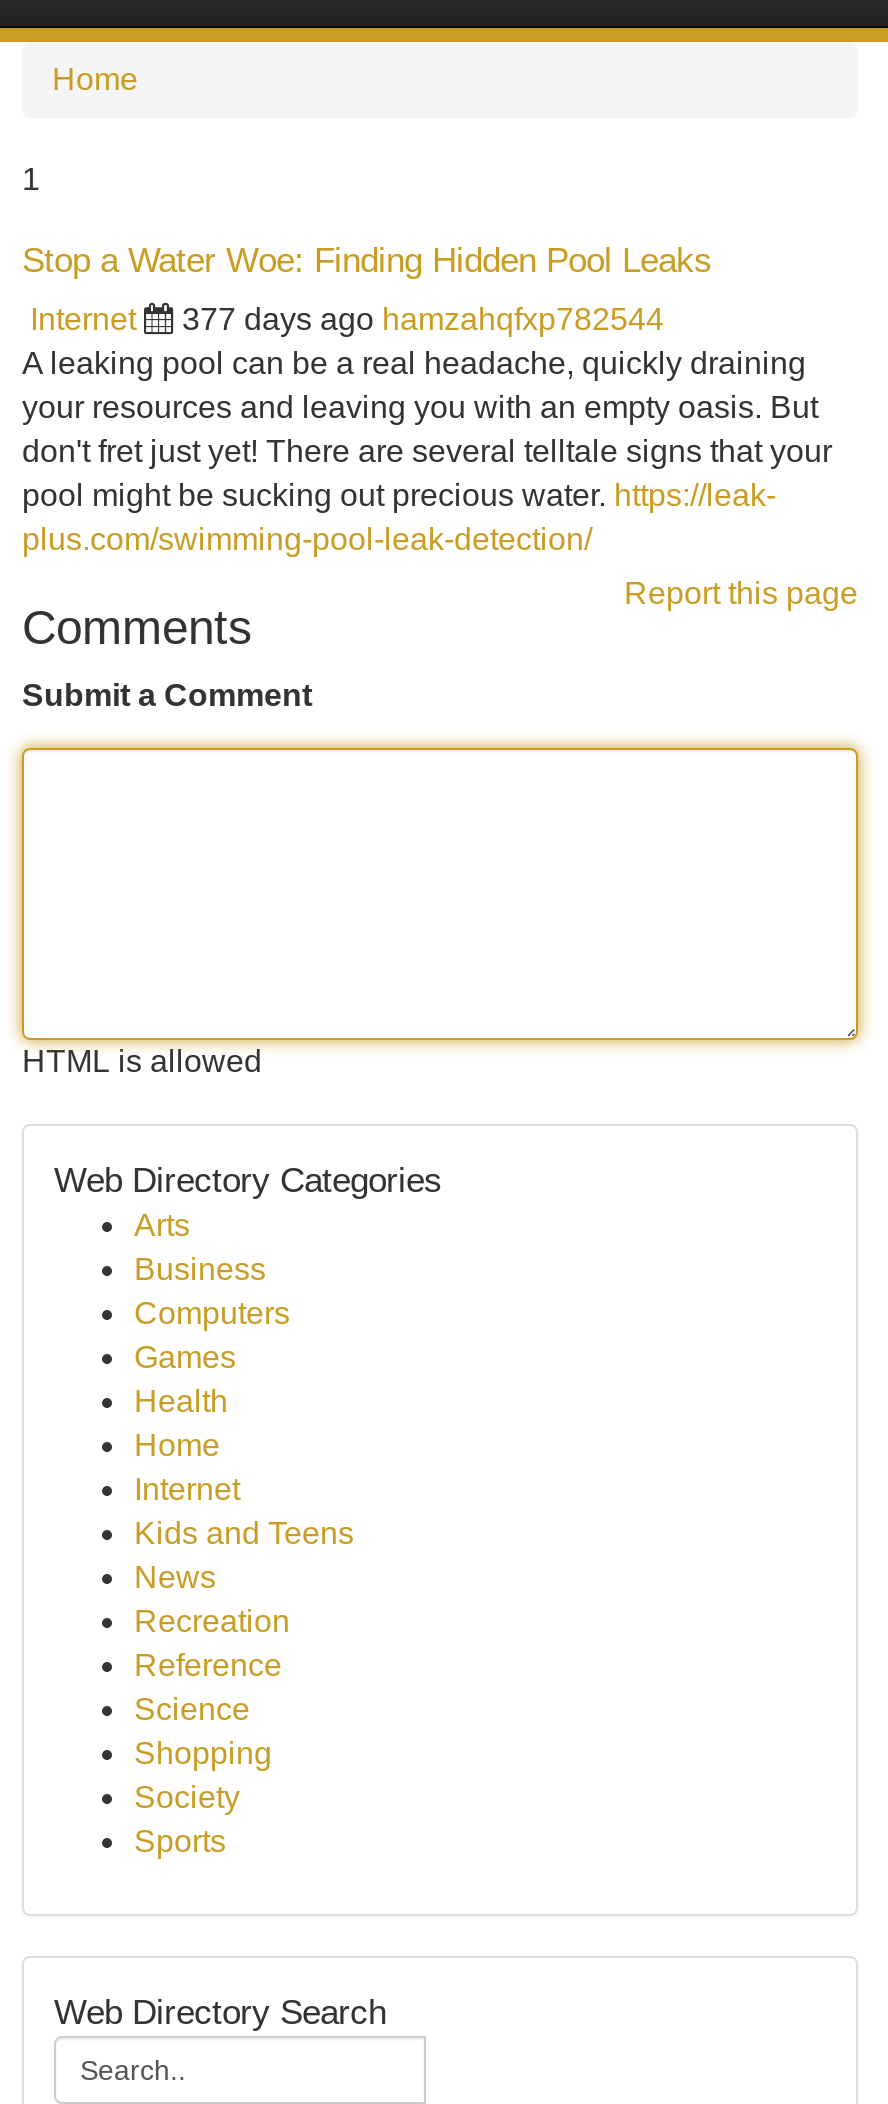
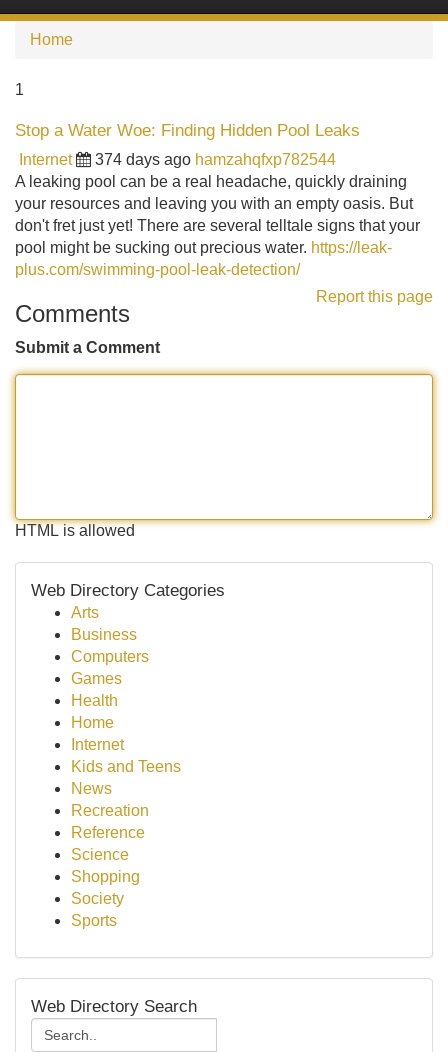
- 377 days ago hamzahqfxp782544
+ 374 days ago hamzahqfxp782544
